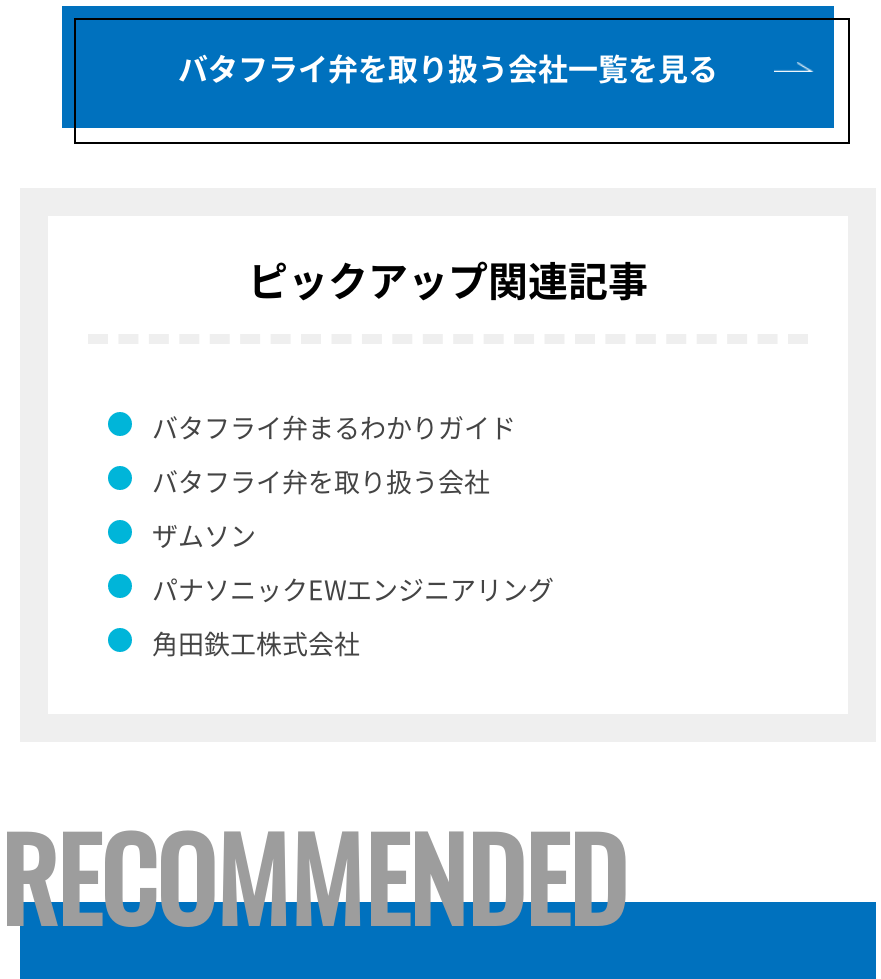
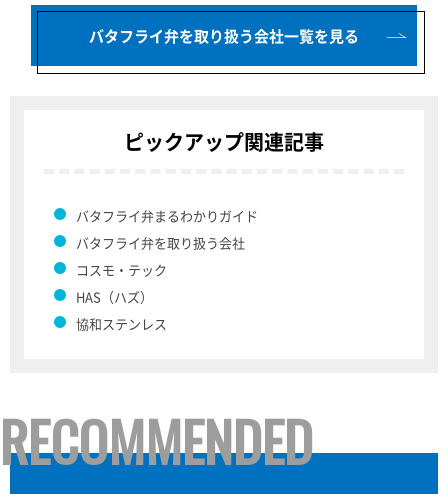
- ザムソン
- パナソニックEWエンジニアリング
- 角田鉄工株式会社
+ コスモ・テック
+ HAS（ハズ）
+ 協和ステンレス
